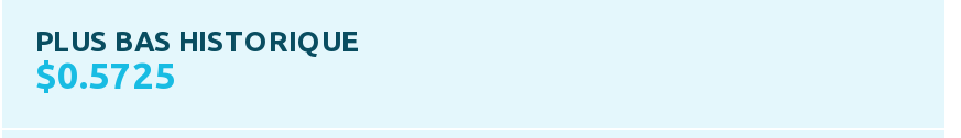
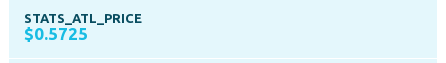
- PLUS BAS HISTORIQUE
+ STATS_ATL_PRICE
